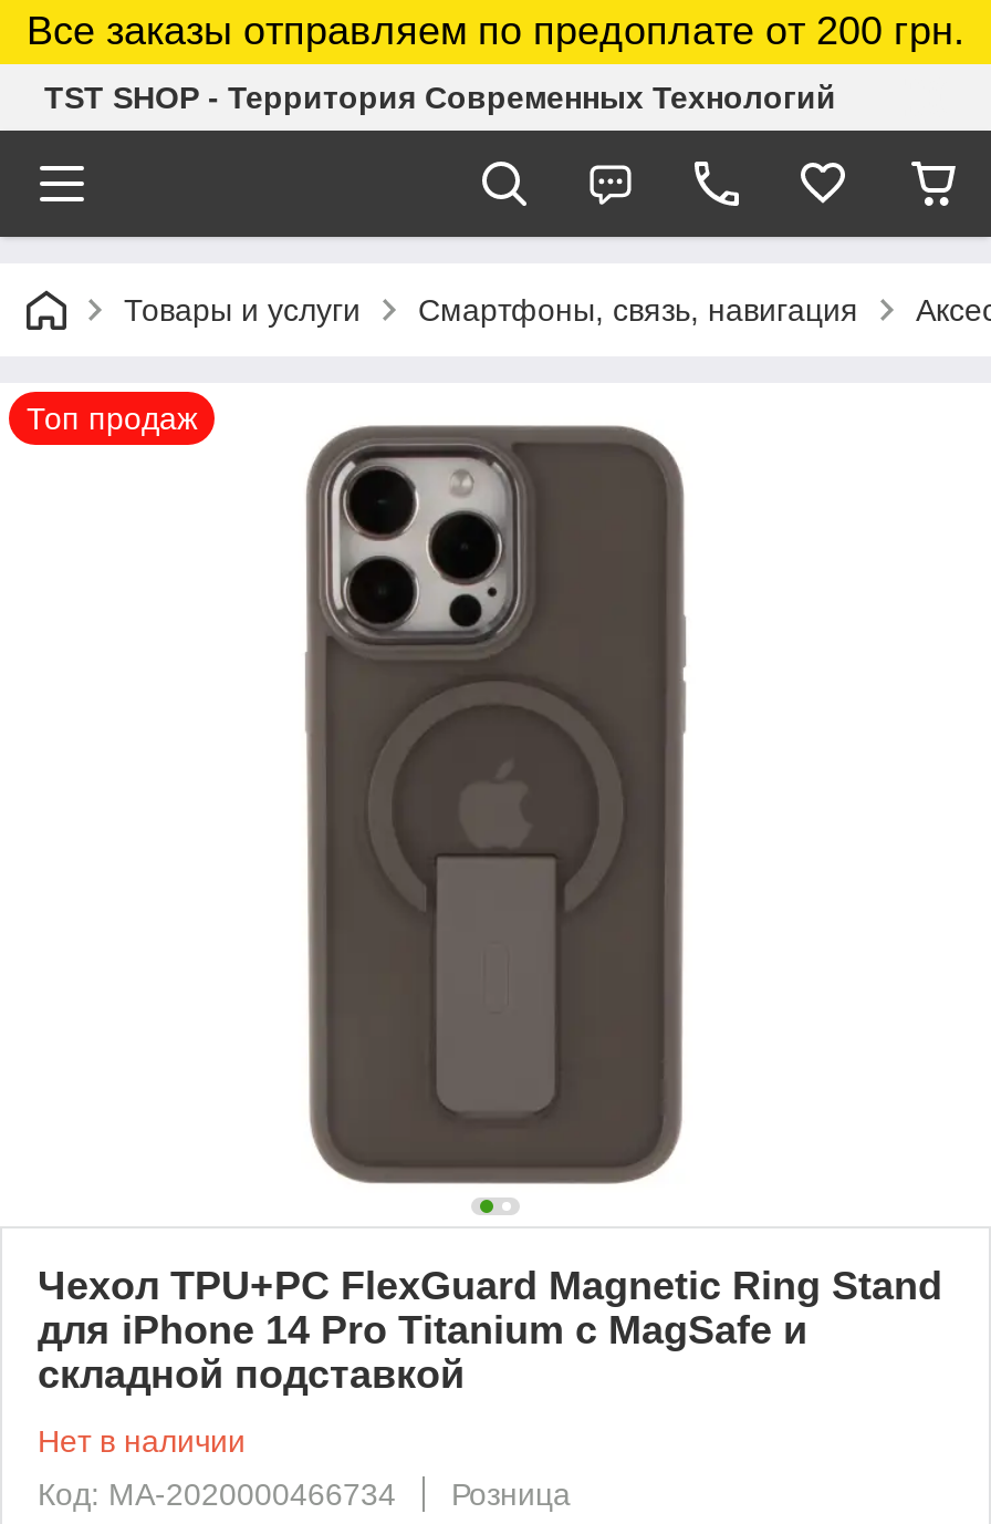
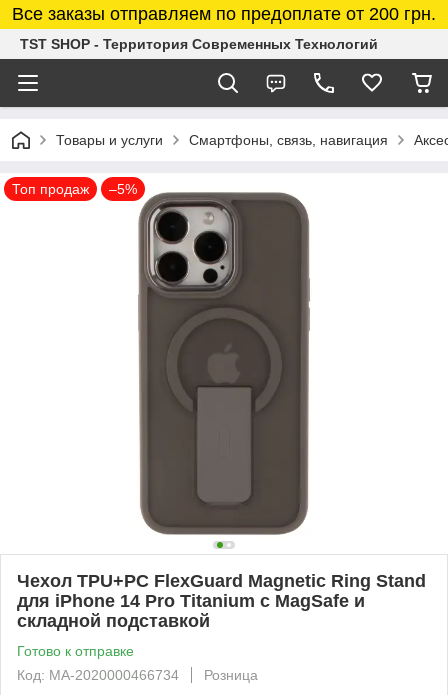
+ –5%

- Нет в наличии
+ Готово к отправке
